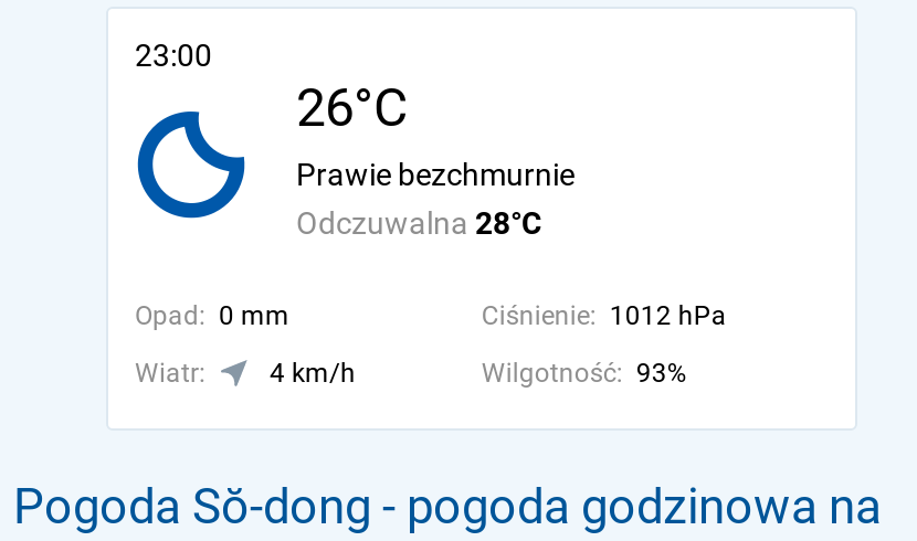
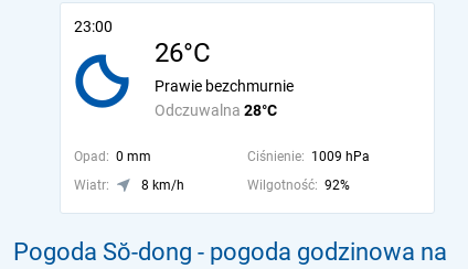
- Ciśnienie: 1012 hPa
+ Ciśnienie: 1009 hPa

- 4 km/h
+ 8 km/h

- Wilgotność: 93%
+ Wilgotność: 92%
